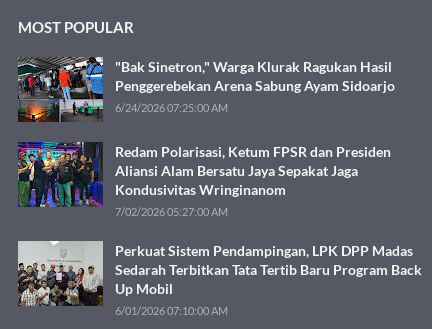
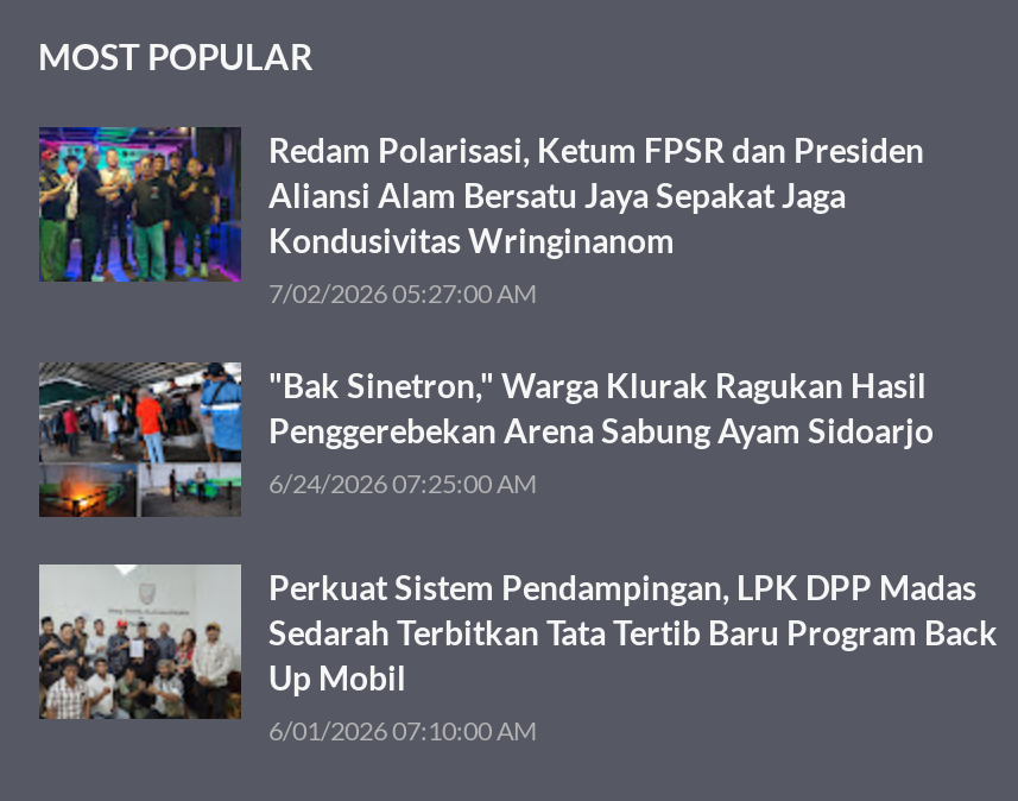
moved down: [image] | "Bak Sinetron," Warga Klurak Ragukan Hasil | Penggerebekan Arena Sabung Ayam Sidoarjo | 6/24/2026 07:25:00 AM

moved up: [image] | Redam Polarisasi, Ketum FPSR dan Presiden | Aliansi Alam Bersatu Jaya Sepakat Jaga | Kondusivitas Wringinanom | 7/02/2026 05:27:00 AM
